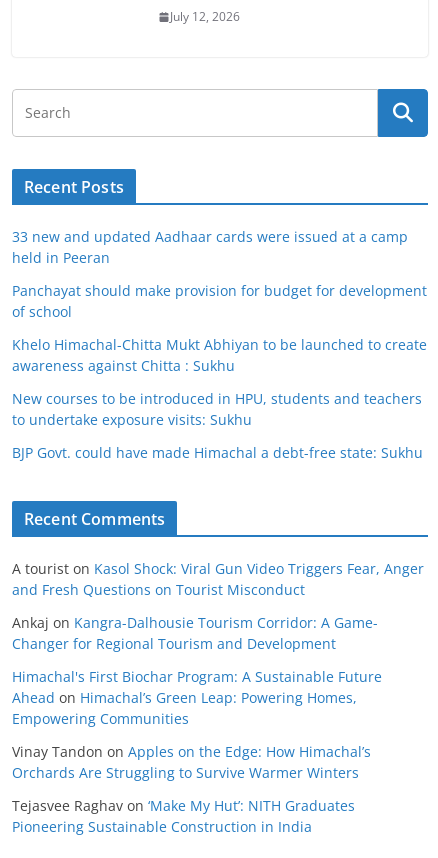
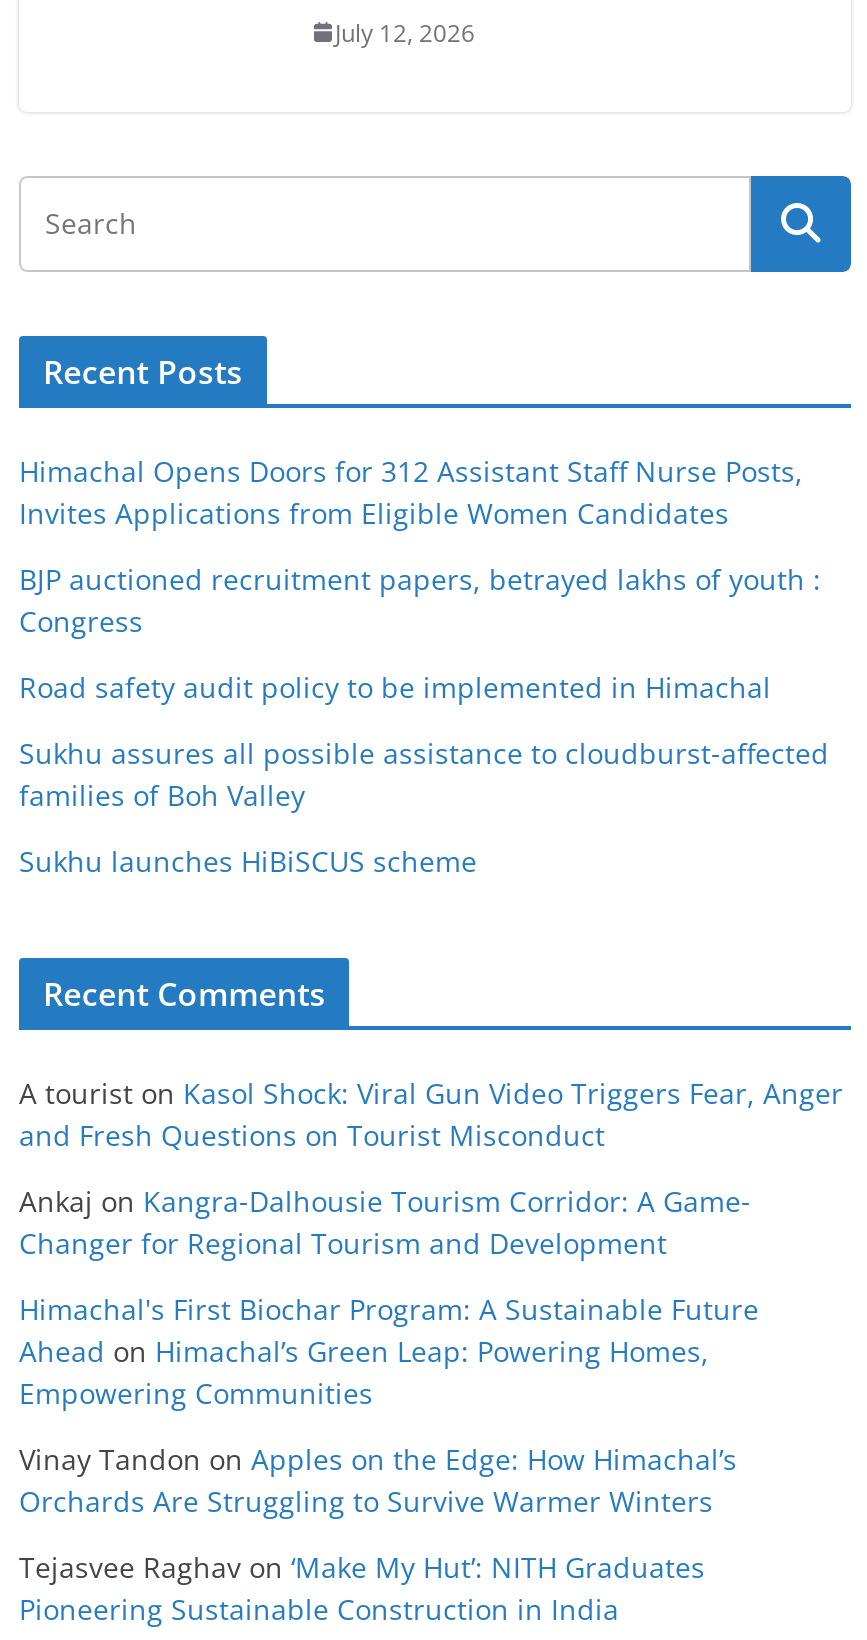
- 33 new and updated Aadhaar cards were issued at a camp
- held in Peeran
+ Himachal Opens Doors for 312 Assistant Staff Nurse Posts,
+ Invites Applications from Eligible Women Candidates

- Panchayat should make provision for budget for development
- of school
+ BJP auctioned recruitment papers, betrayed lakhs of youth :
+ Congress

- Khelo Himachal-Chitta Mukt Abhiyan to be launched to create
- awareness against Chitta : Sukhu
+ Road safety audit policy to be implemented in Himachal

- New courses to be introduced in HPU, students and teachers
- to undertake exposure visits: Sukhu
+ Sukhu assures all possible assistance to cloudburst-affected
+ families of Boh Valley

- BJP Govt. could have made Himachal a debt-free state: Sukhu
+ Sukhu launches HiBiSCUS scheme
